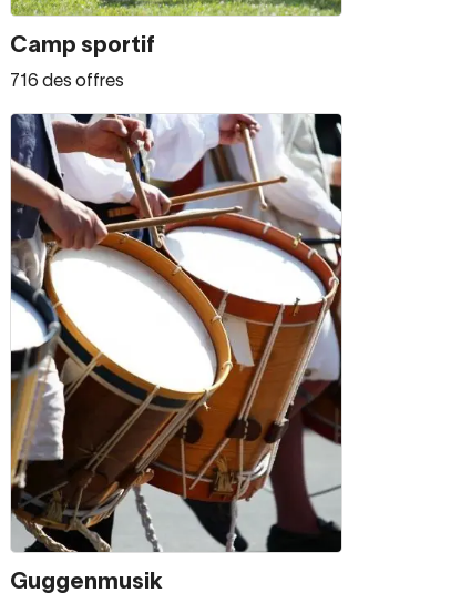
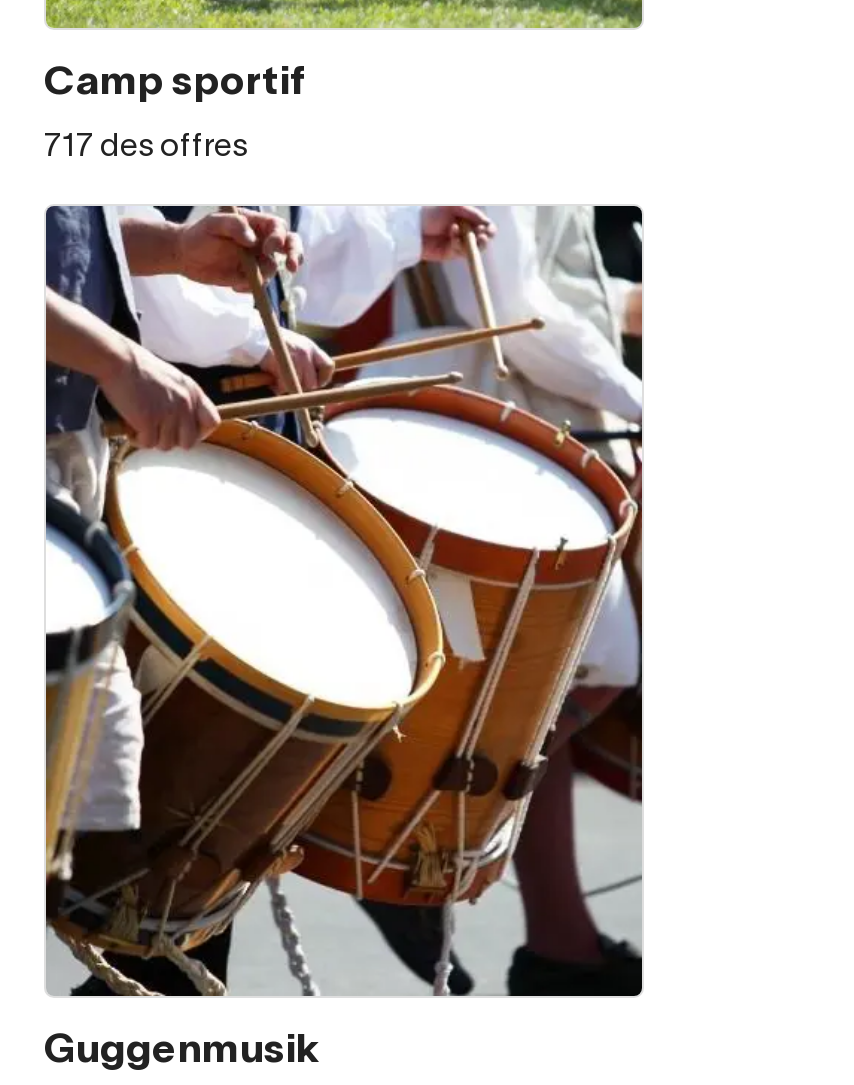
- 716 des offres
+ 717 des offres
